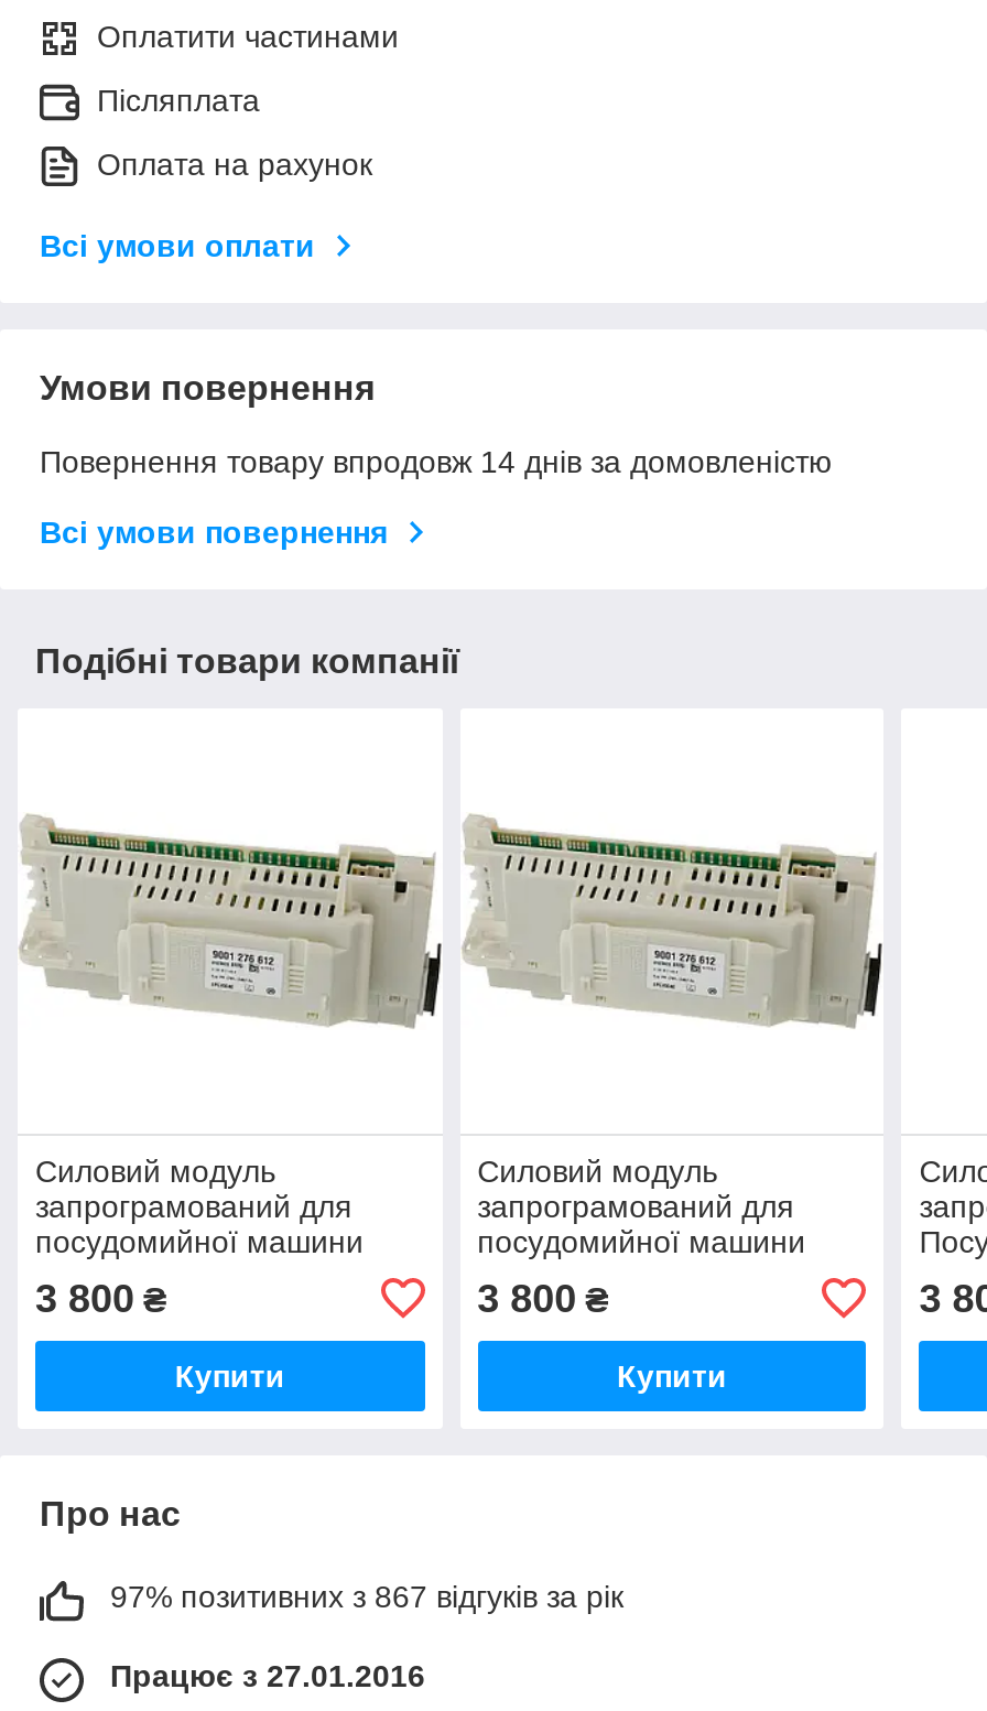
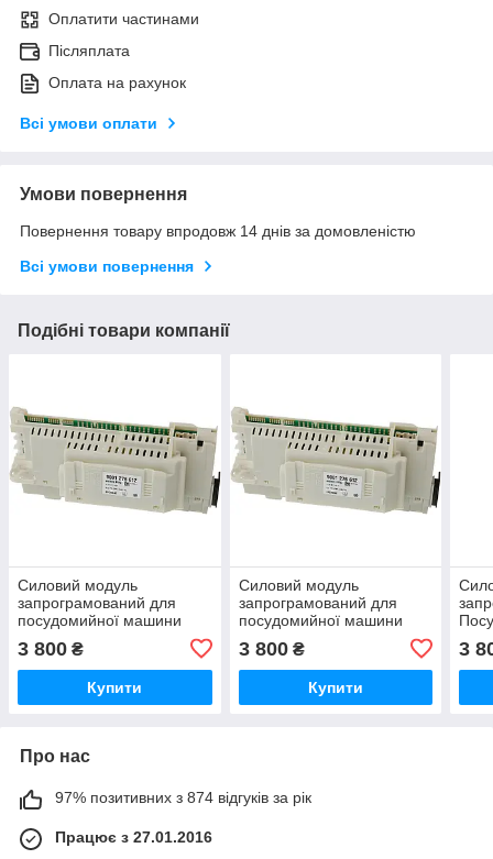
- 97% позитивних з 867 відгуків за рік
+ 97% позитивних з 874 відгуків за рік
